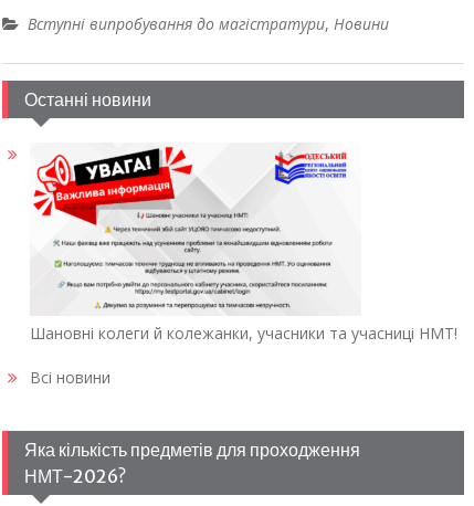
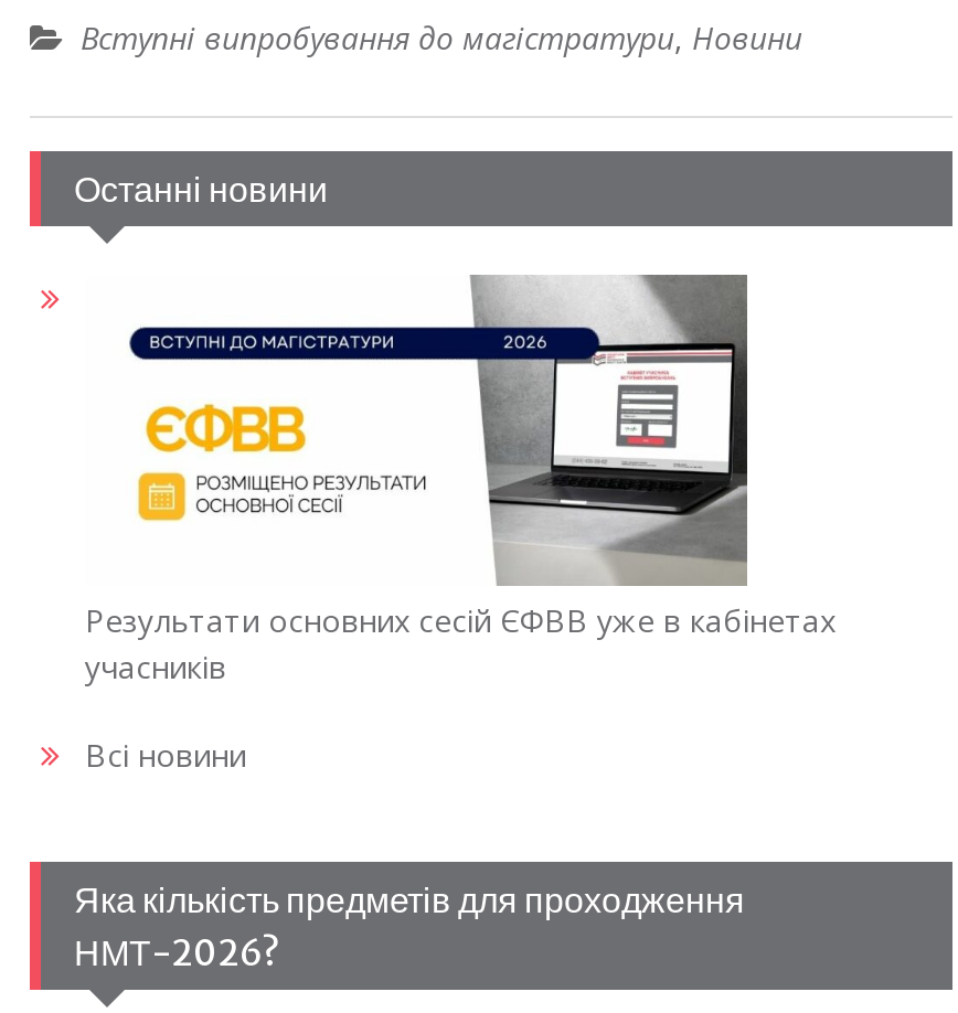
- [image]
- Шановні колеги й колежанки, учасники та учасниці НМТ!
+ [image]
+ Результати основних сесій ЄФВВ уже в кабінетах
+ учасників
